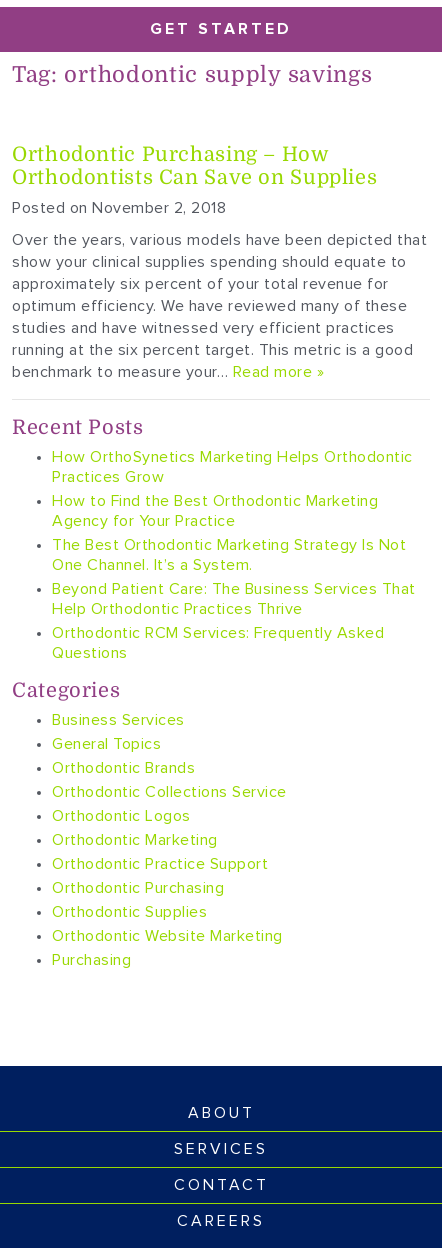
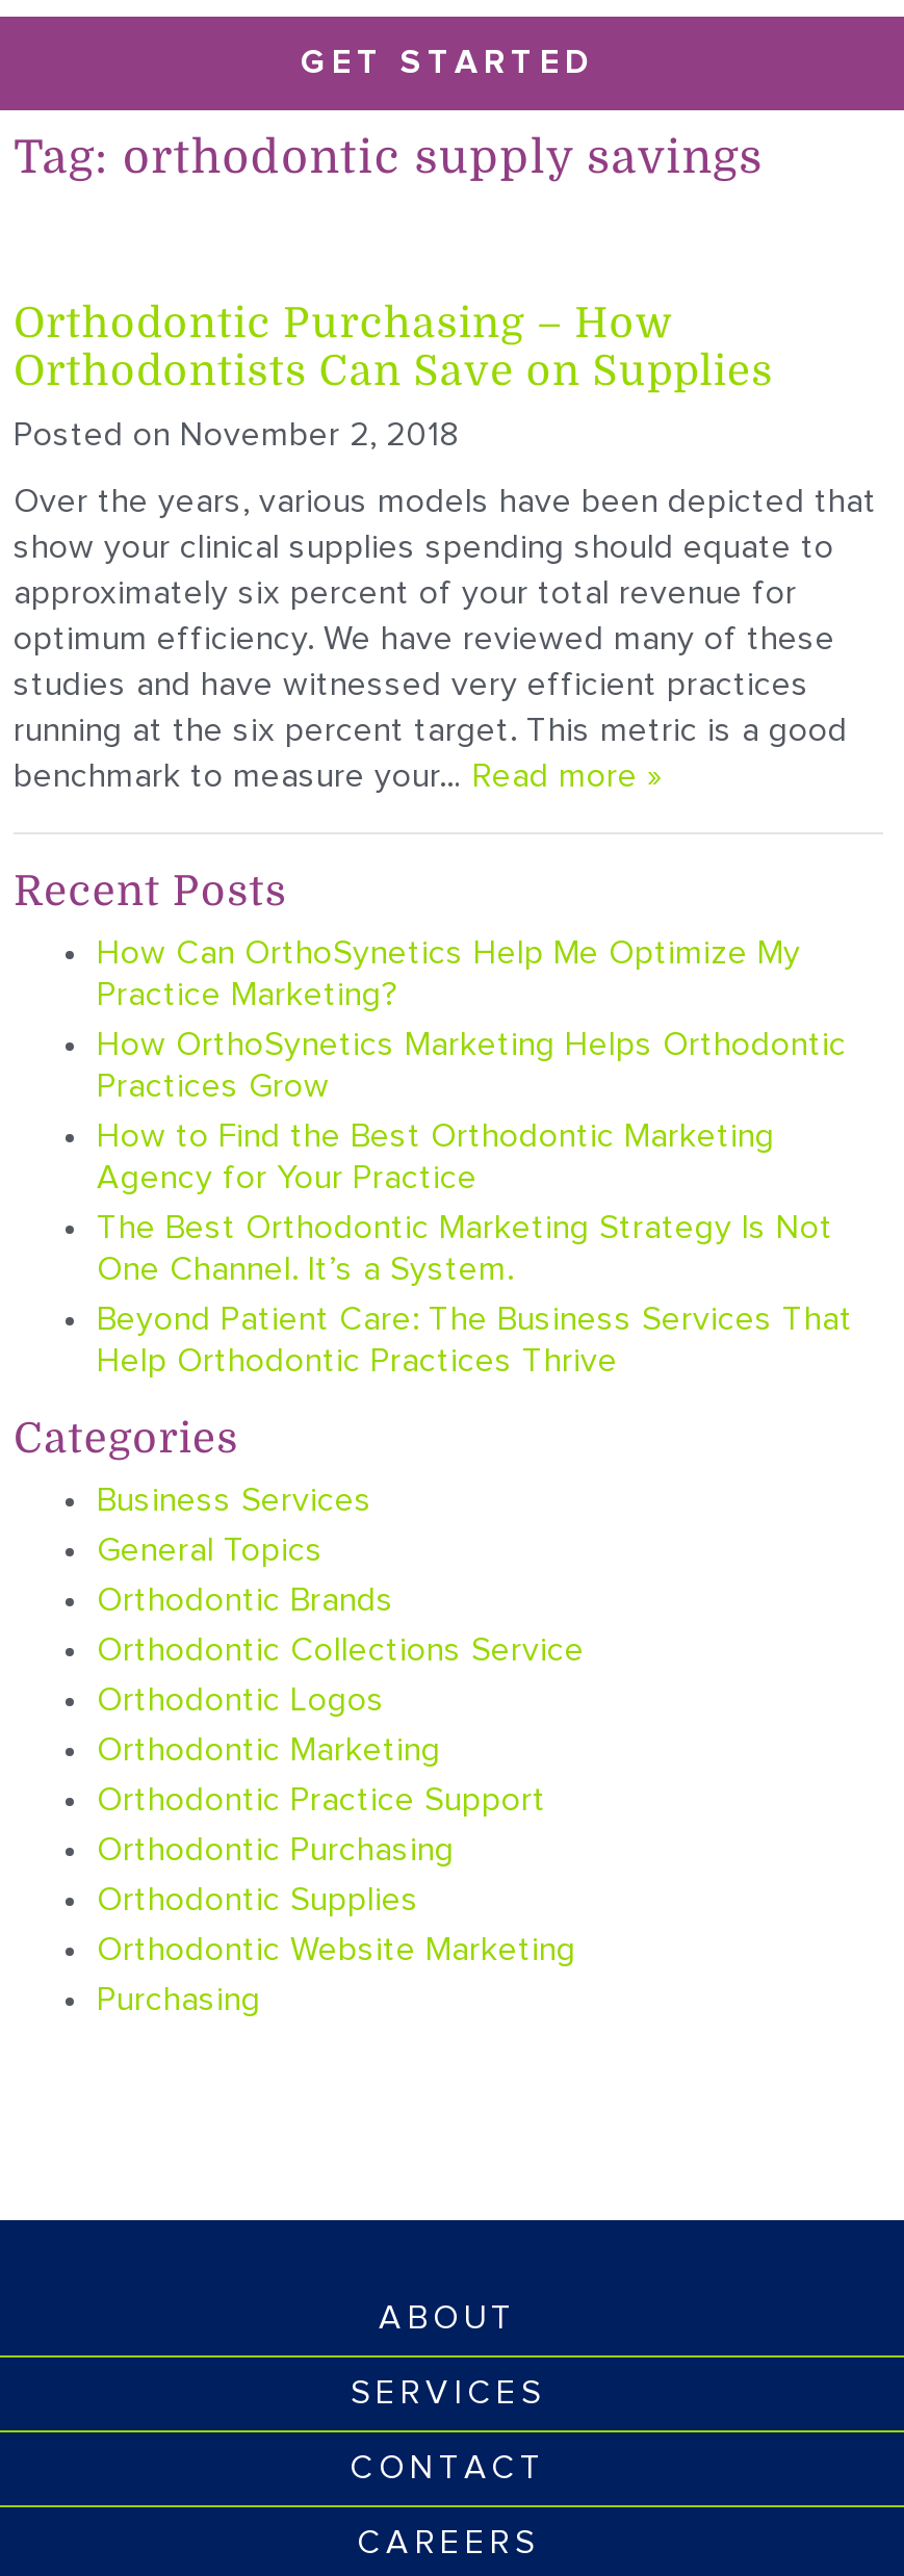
+ How Can OrthoSynetics Help Me Optimize My
+ Practice Marketing?

moved down: How OrthoSynetics Marketing Helps Orthodontic | Practices Grow | How to Find the Best Orthodontic Marketing | Agency for Your Practice | The Best Orthodontic Marketing Strategy Is Not | One Channel. It’s a System. | Beyond Patient Care: The Business Services That | Help Orthodontic Practices Thrive

- Orthodontic RCM Services: Frequently Asked
- Questions
